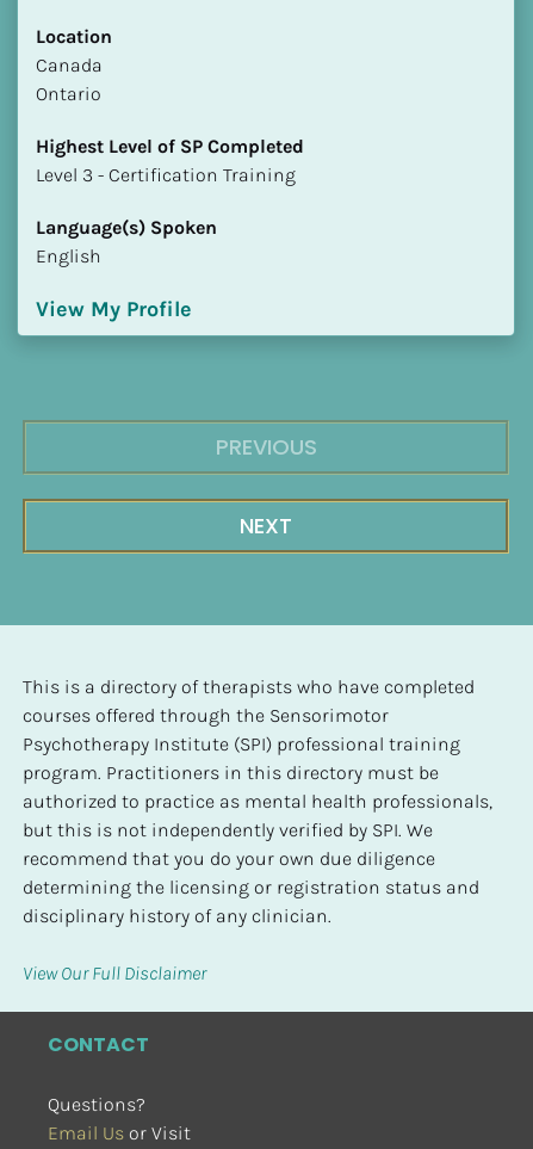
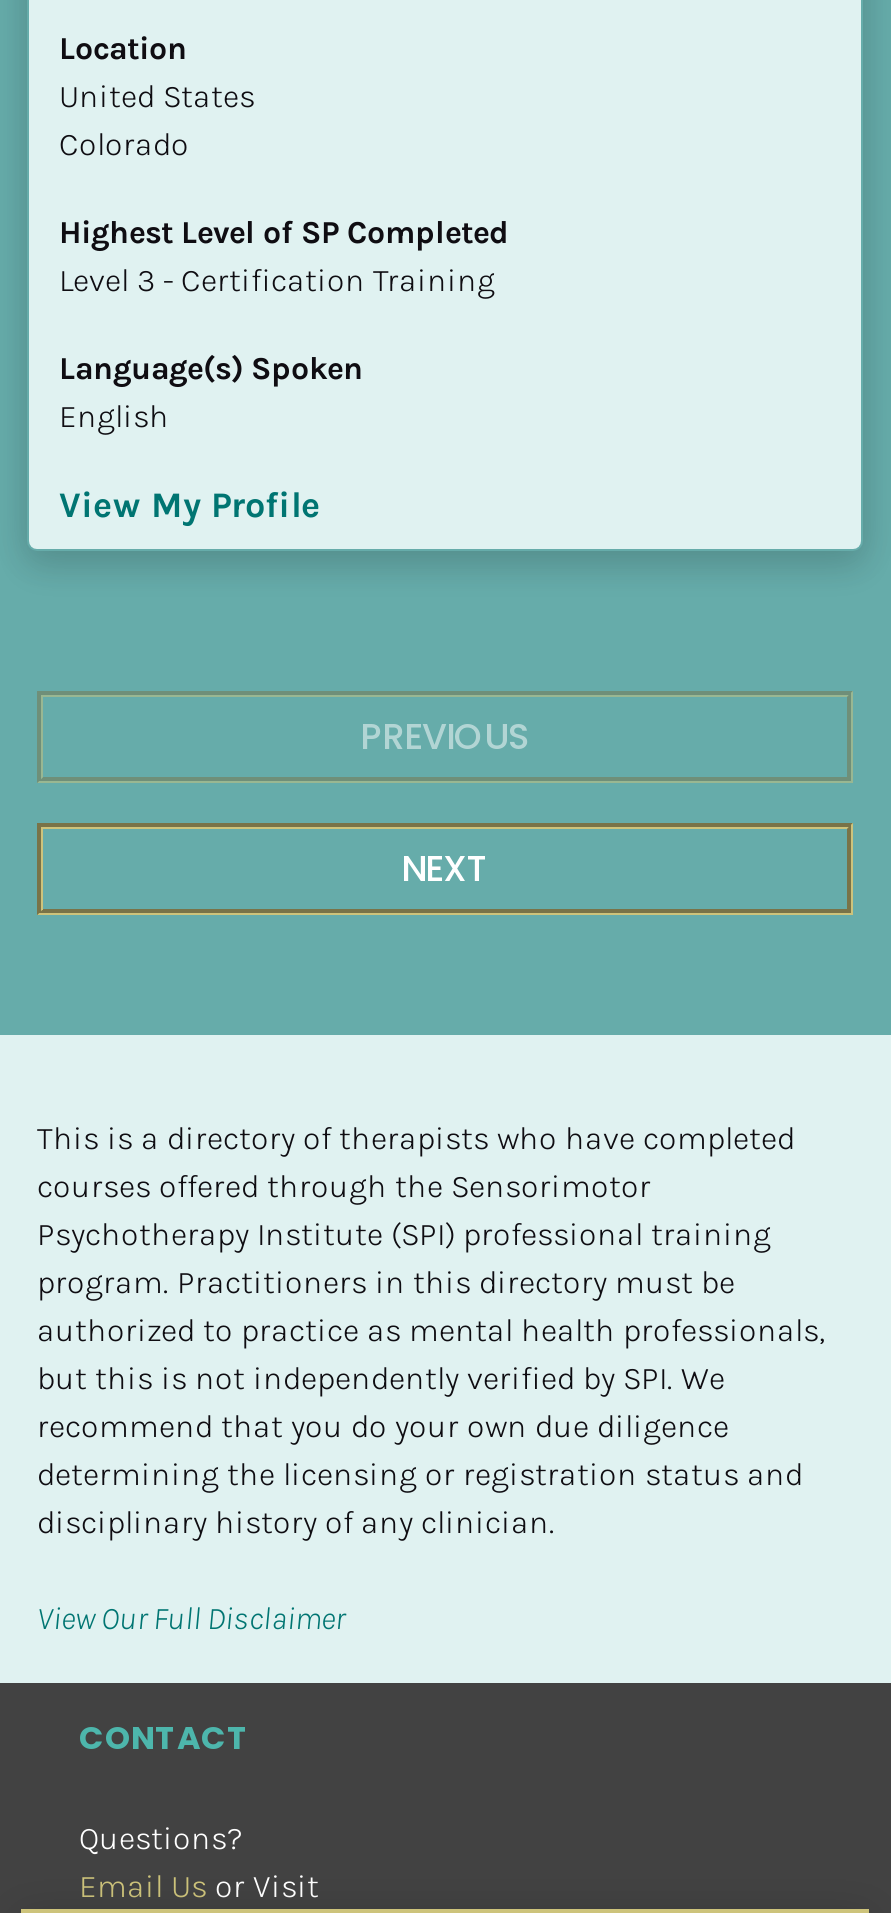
- Canada
- Ontario
+ United States
+ Colorado
